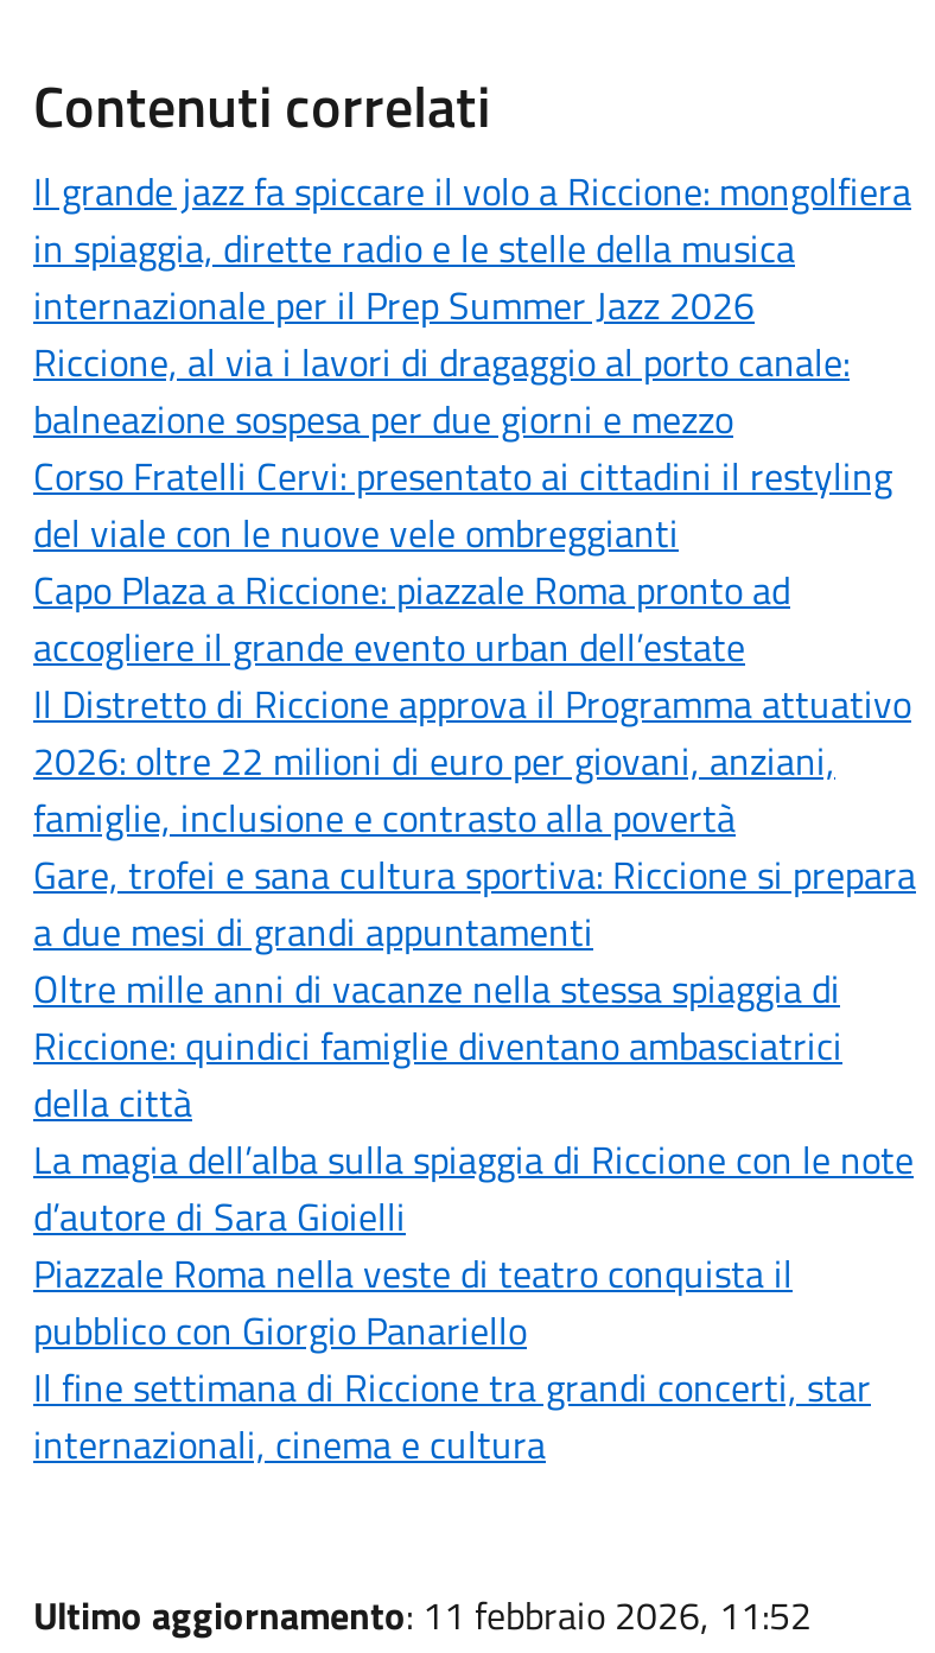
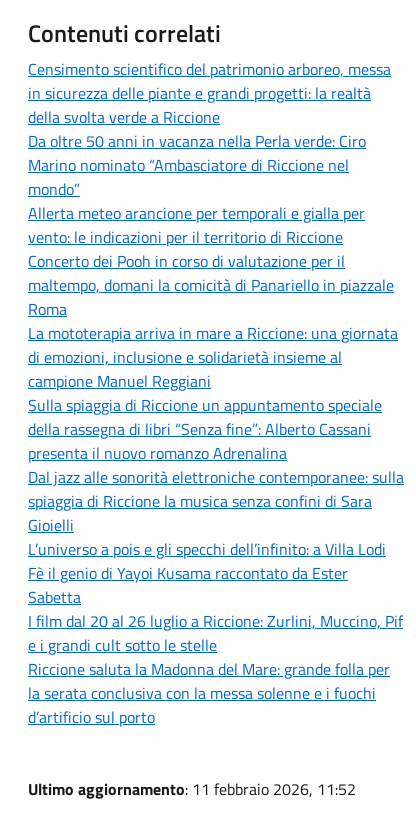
- Il grande jazz fa spiccare il volo a Riccione: mongolfiera
- in spiaggia, dirette radio e le stelle della musica
- internazionale per il Prep Summer Jazz 2026
- Riccione, al via i lavori di dragaggio al porto canale:
- balneazione sospesa per due giorni e mezzo
- Corso Fratelli Cervi: presentato ai cittadini il restyling
- del viale con le nuove vele ombreggianti
- Capo Plaza a Riccione: piazzale Roma pronto ad
- accogliere il grande evento urban dell’estate
- Il Distretto di Riccione approva il Programma attuativo
- 2026: oltre 22 milioni di euro per giovani, anziani,
- famiglie, inclusione e contrasto alla povertà
- Gare, trofei e sana cultura sportiva: Riccione si prepara
- a due mesi di grandi appuntamenti
- Oltre mille anni di vacanze nella stessa spiaggia di
- Riccione: quindici famiglie diventano ambasciatrici
- della città
- La magia dell’alba sulla spiaggia di Riccione con le note
- d’autore di Sara Gioielli
- Piazzale Roma nella veste di teatro conquista il
- pubblico con Giorgio Panariello
- Il fine settimana di Riccione tra grandi concerti, star
- internazionali, cinema e cultura
+ Censimento scientifico del patrimonio arboreo, messa
+ in sicurezza delle piante e grandi progetti: la realtà
+ della svolta verde a Riccione
+ Da oltre 50 anni in vacanza nella Perla verde: Ciro
+ Marino nominato “Ambasciatore di Riccione nel
+ mondo”
+ Allerta meteo arancione per temporali e gialla per
+ vento: le indicazioni per il territorio di Riccione
+ Concerto dei Pooh in corso di valutazione per il
+ maltempo, domani la comicità di Panariello in piazzale
+ Roma
+ La mototerapia arriva in mare a Riccione: una giornata
+ di emozioni, inclusione e solidarietà insieme al
+ campione Manuel Reggiani
+ Sulla spiaggia di Riccione un appuntamento speciale
+ della rassegna di libri “Senza fine”: Alberto Cassani
+ presenta il nuovo romanzo Adrenalina
+ Dal jazz alle sonorità elettroniche contemporanee: sulla
+ spiaggia di Riccione la musica senza confini di Sara
+ Gioielli
+ L’universo a pois e gli specchi dell’infinito: a Villa Lodi
+ Fè il genio di Yayoi Kusama raccontato da Ester
+ Sabetta
+ I film dal 20 al 26 luglio a Riccione: Zurlini, Muccino, Pif
+ e i grandi cult sotto le stelle
+ Riccione saluta la Madonna del Mare: grande folla per
+ la serata conclusiva con la messa solenne e i fuochi
+ d’artificio sul porto
